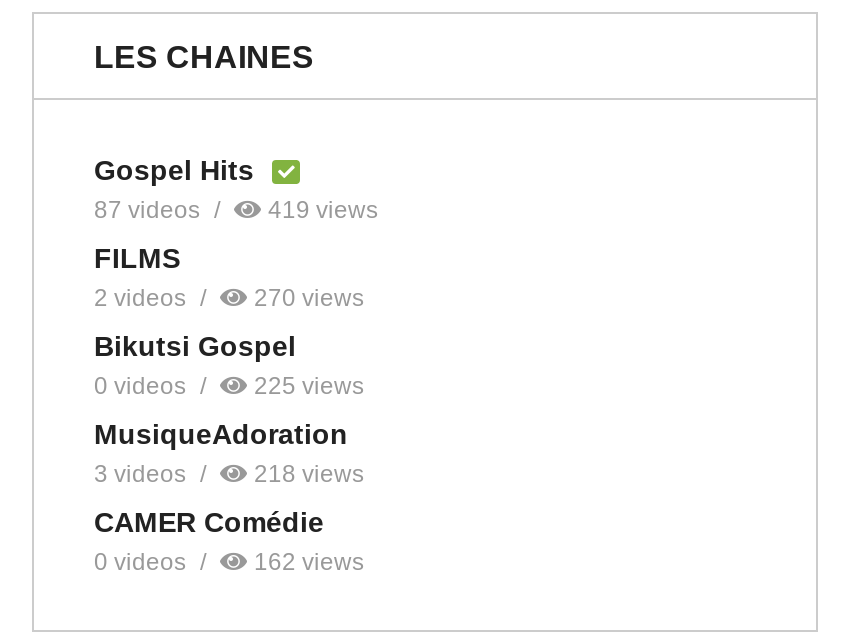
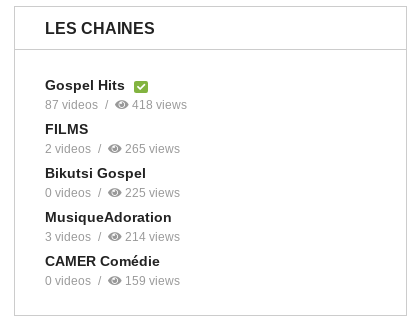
- 419 views
+ 418 views

- 270 views
+ 265 views

- 218 views
+ 214 views

- 162 views
+ 159 views
